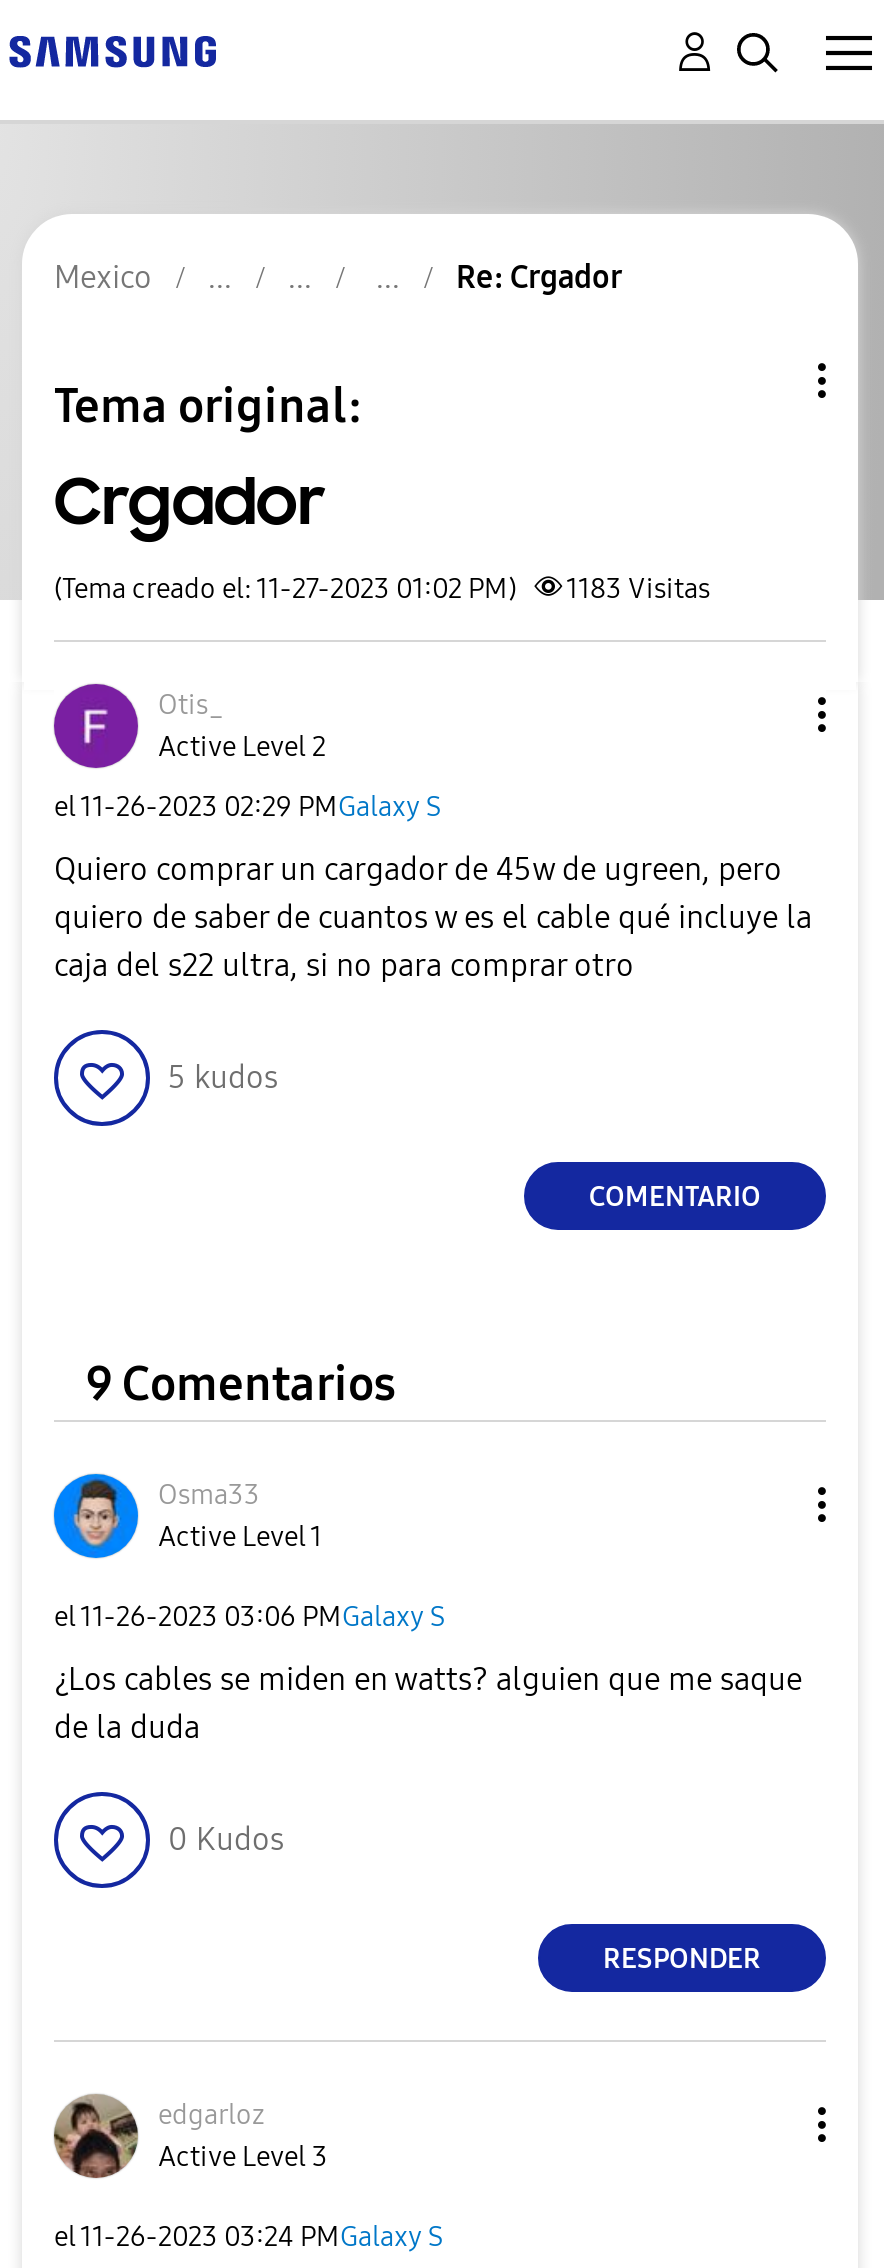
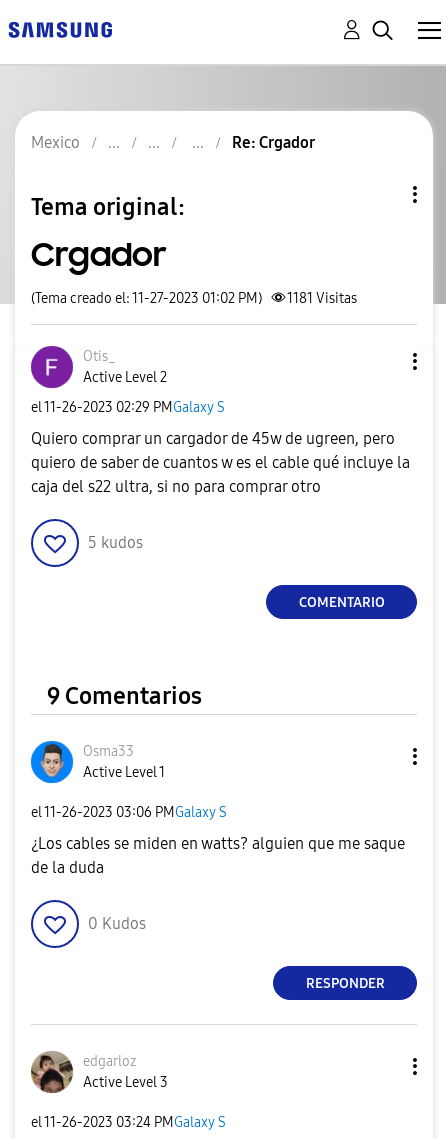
- (Tema creado el: 11-27-2023 01:02 PM) 1183 Visitas
+ (Tema creado el: 11-27-2023 01:02 PM) 1181 Visitas
